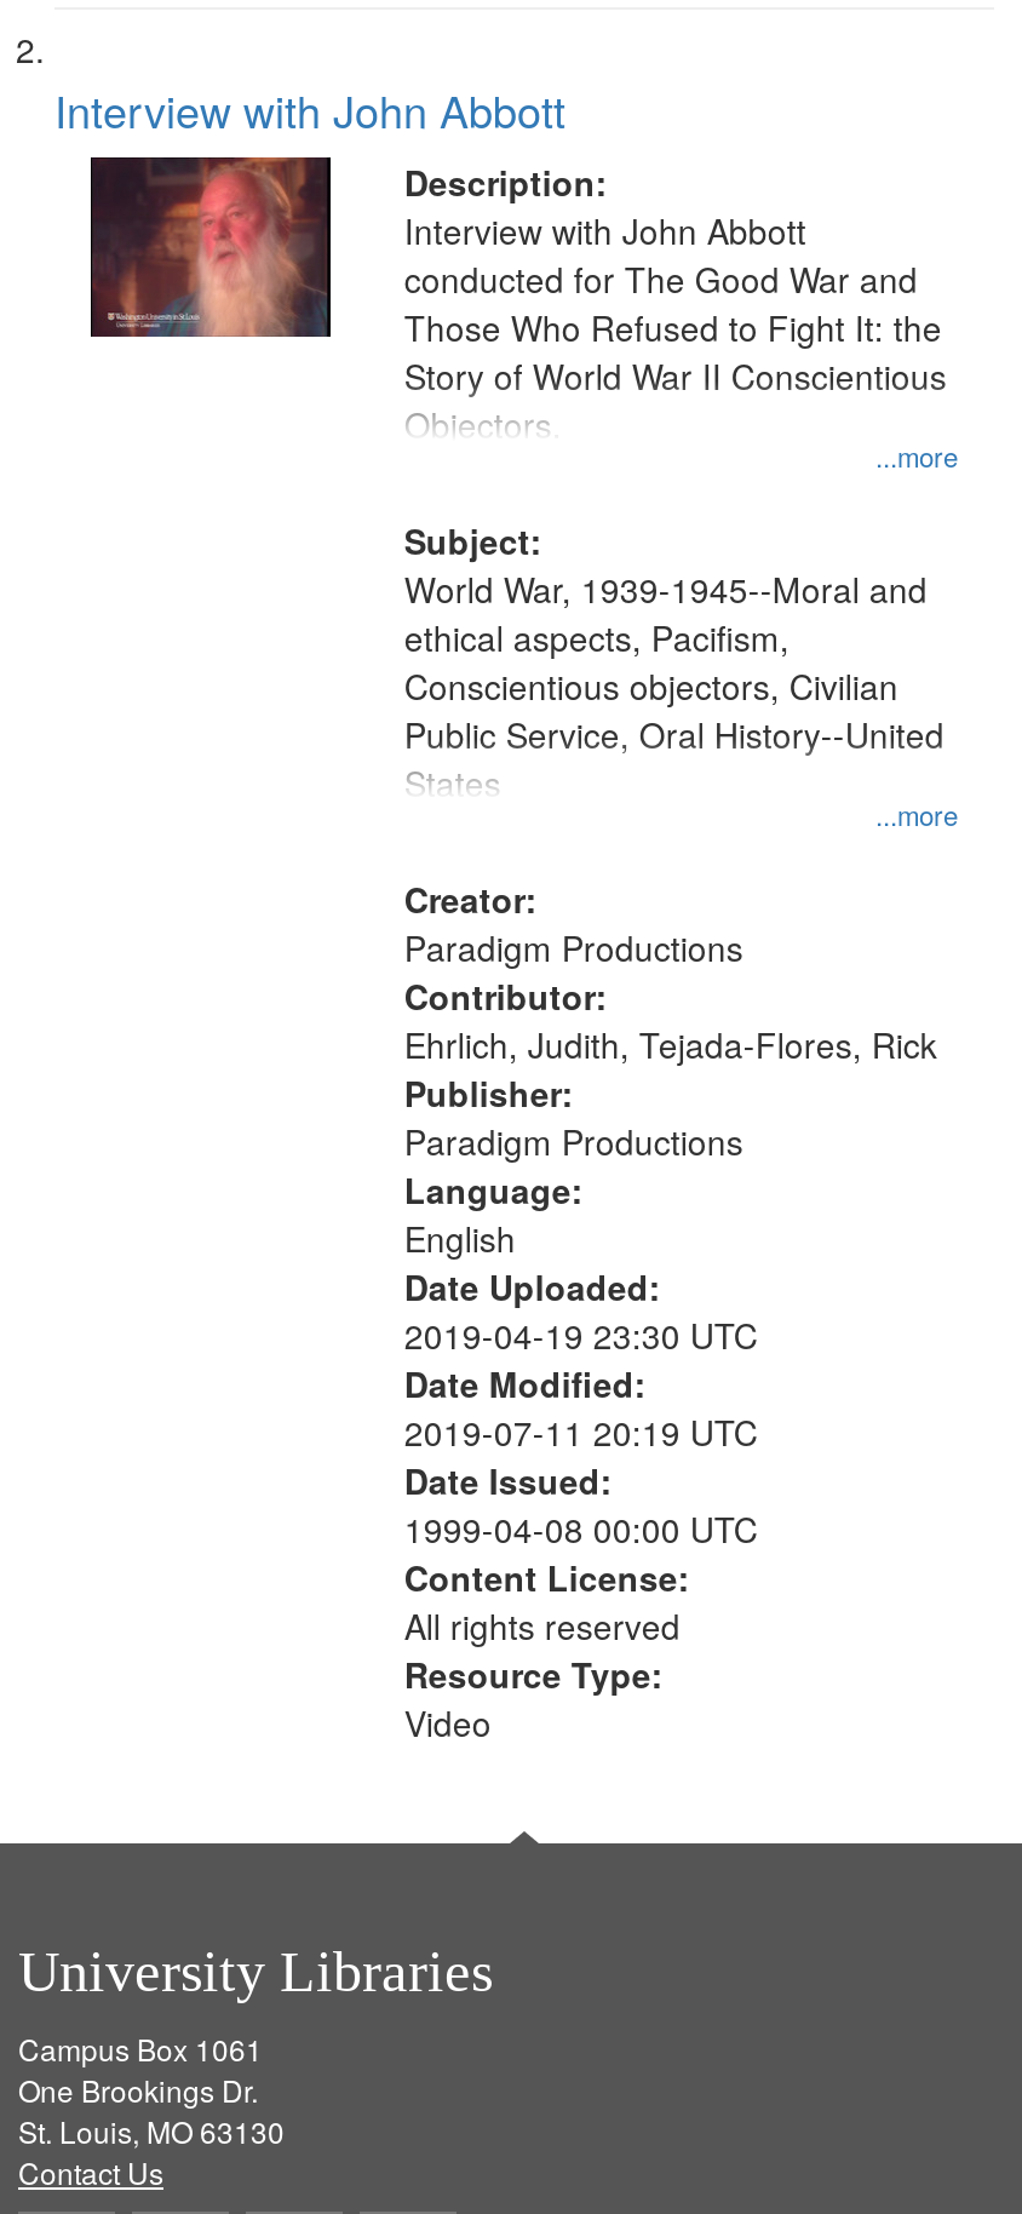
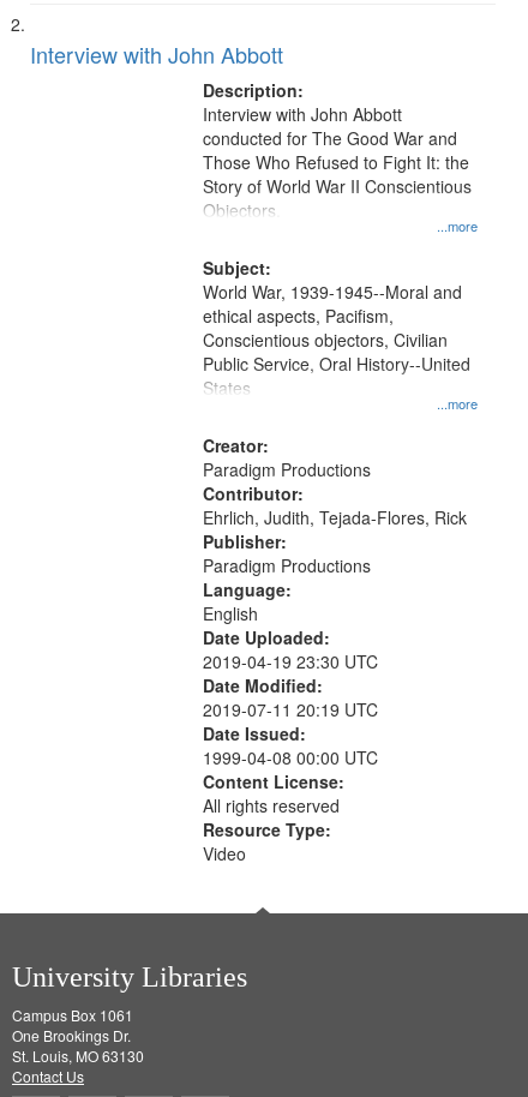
- [image]
